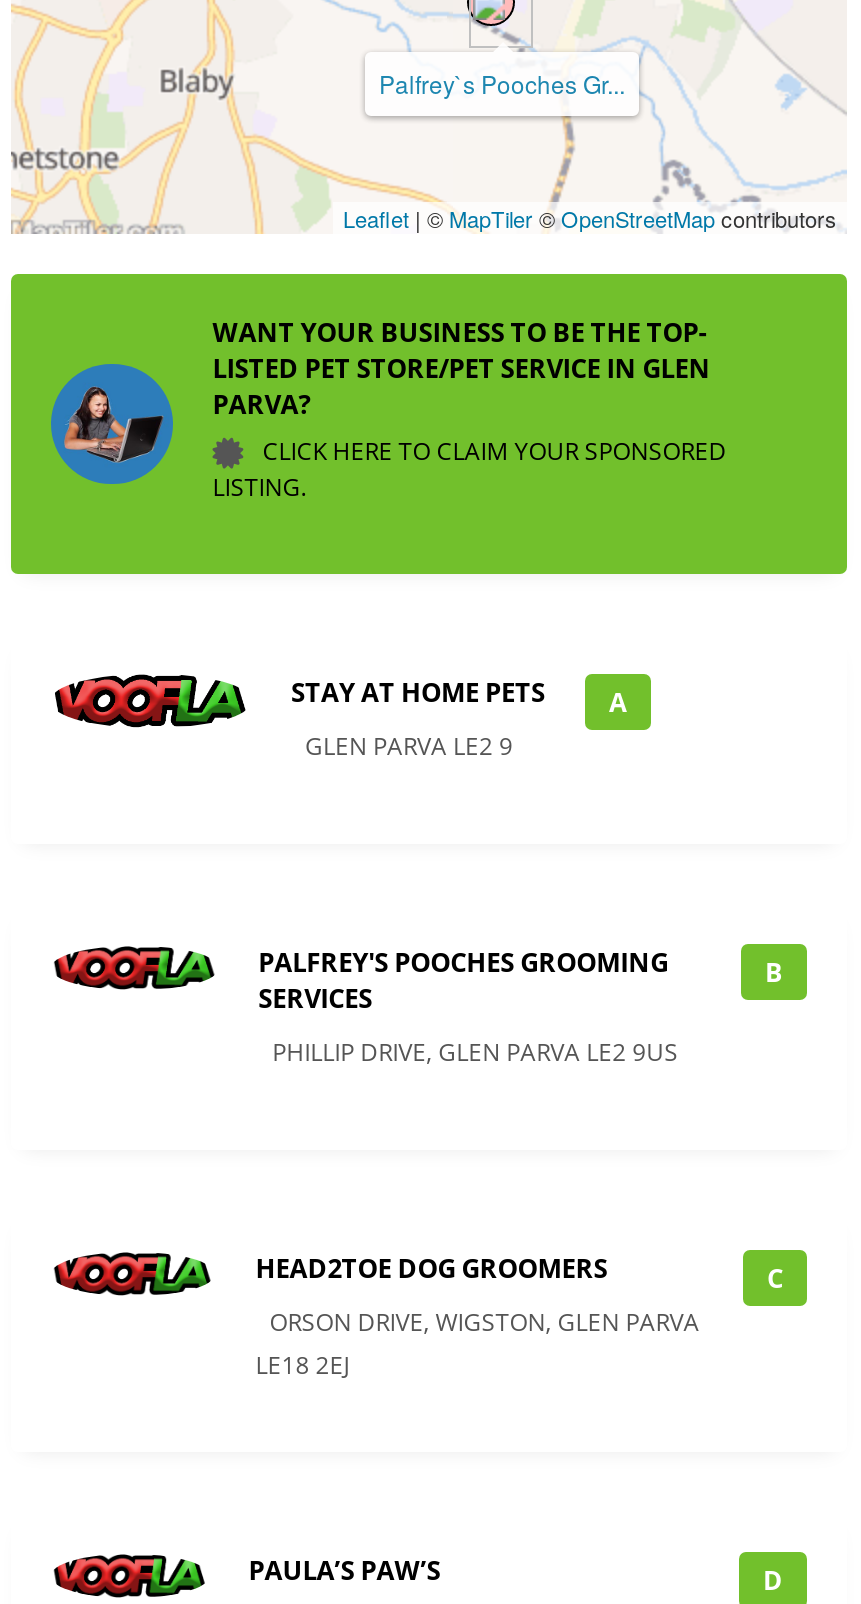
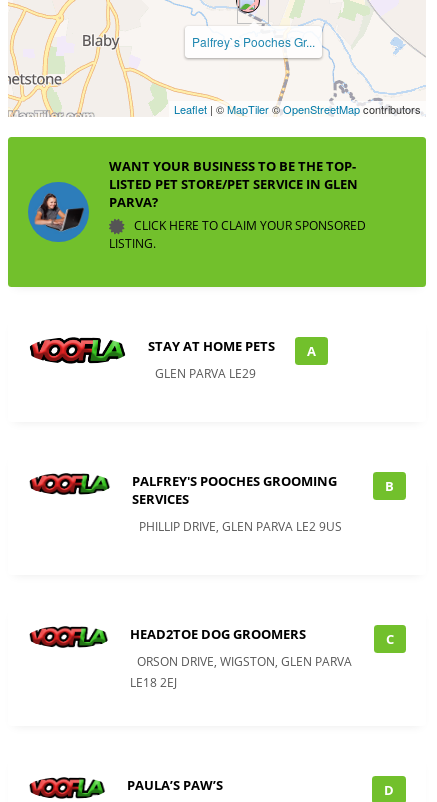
- GLEN PARVA LE2 9
+ GLEN PARVA LE29
